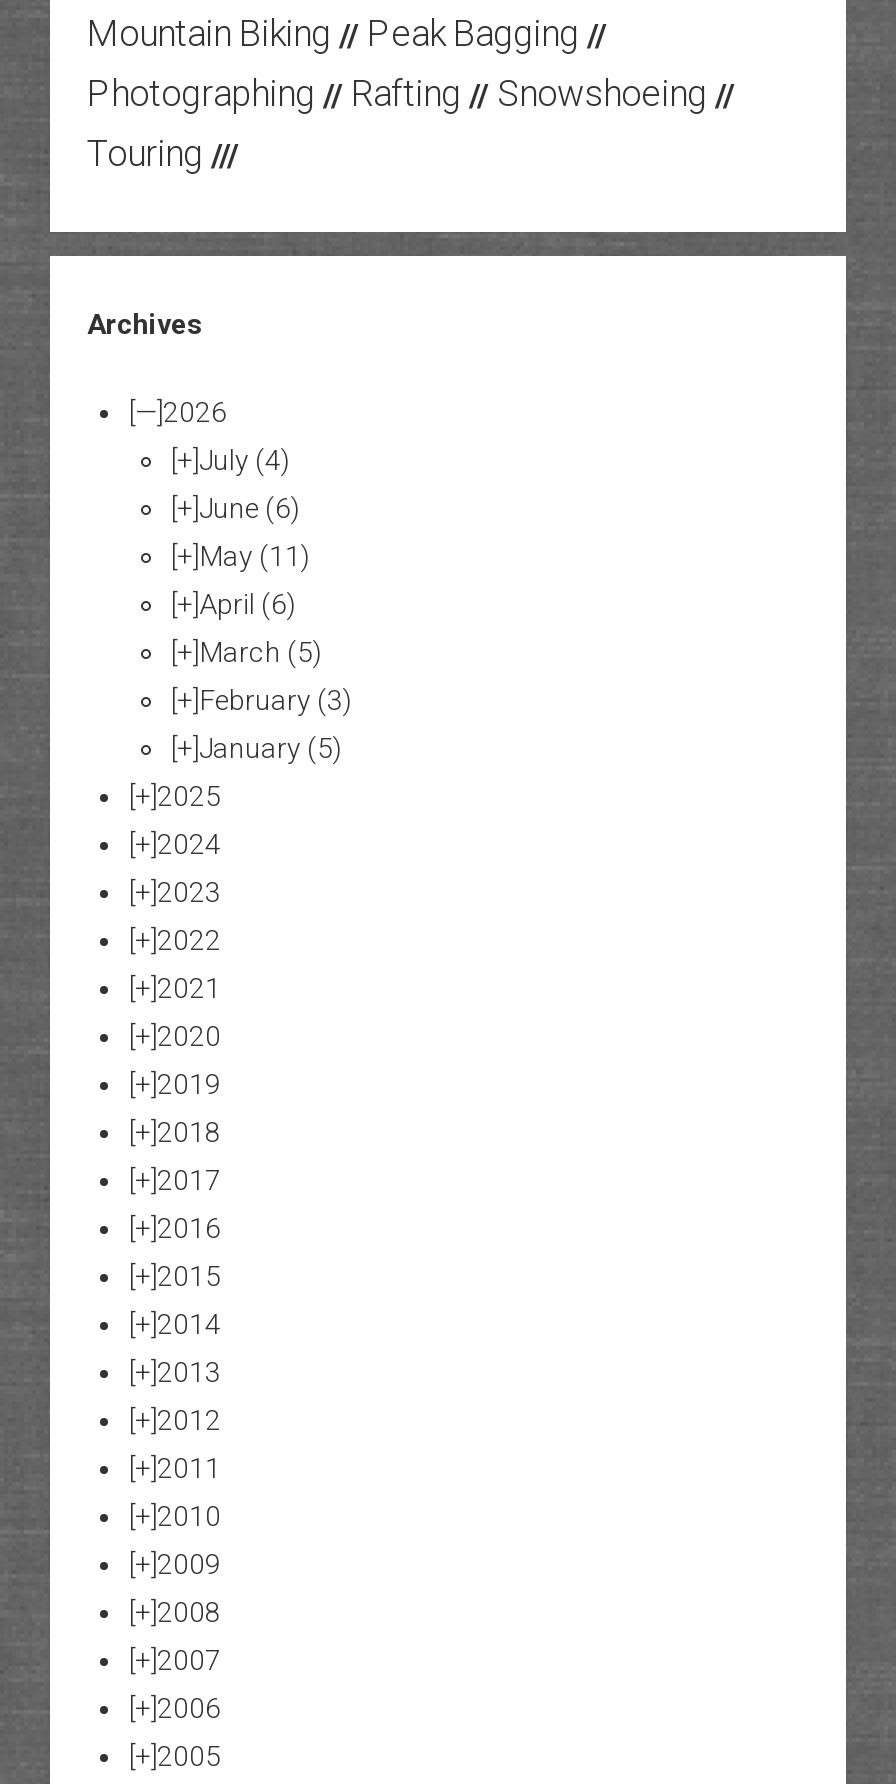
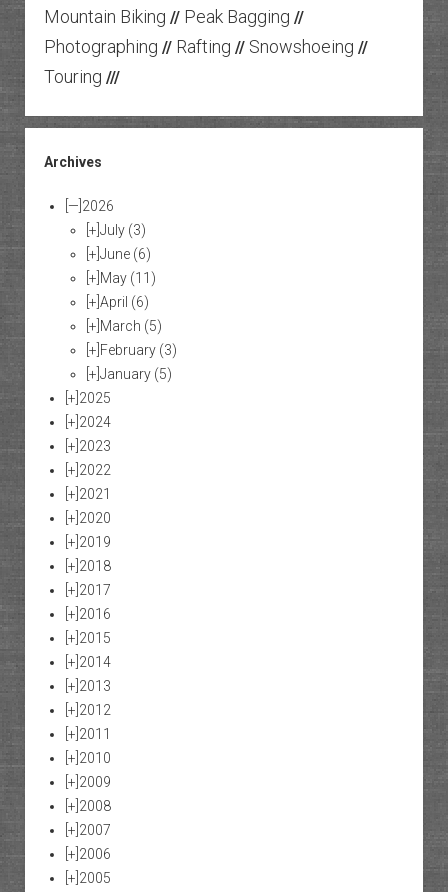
- [+] July (4)
+ [+] July (3)
